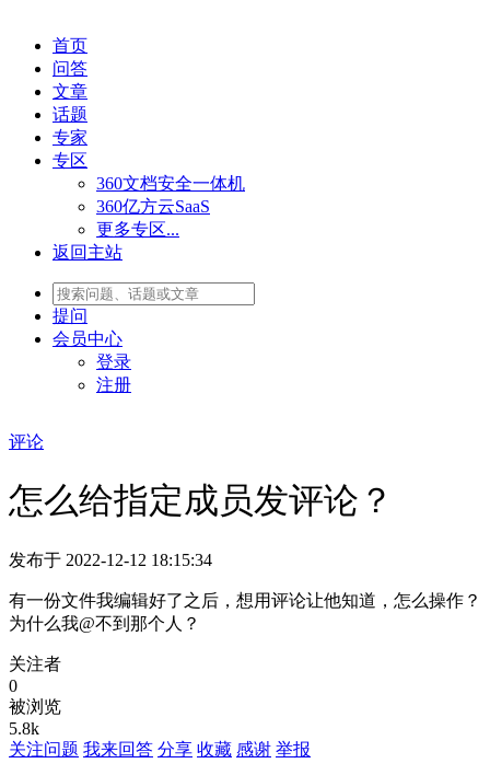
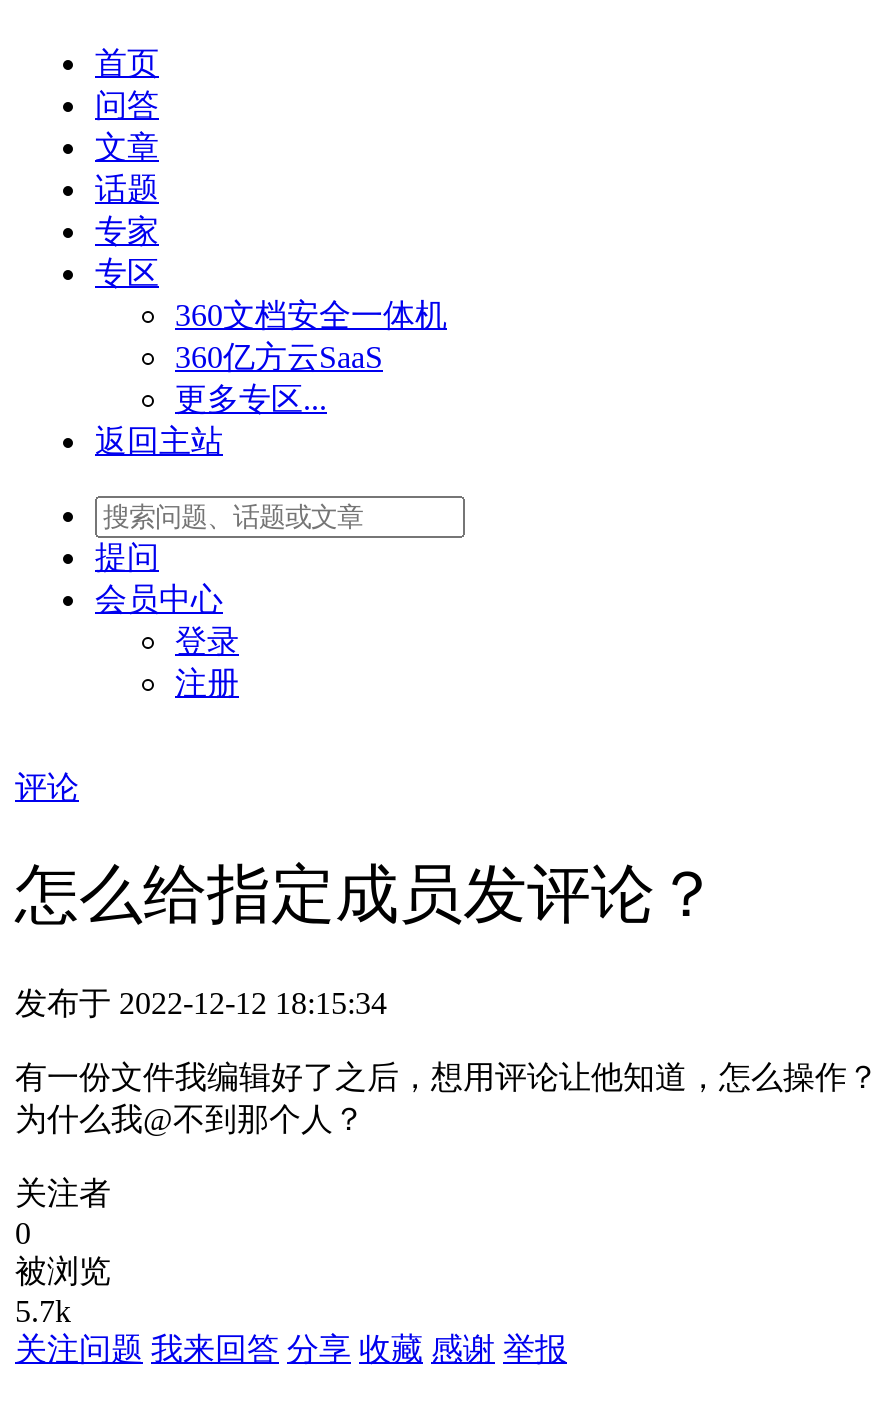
- 5.8k
+ 5.7k
